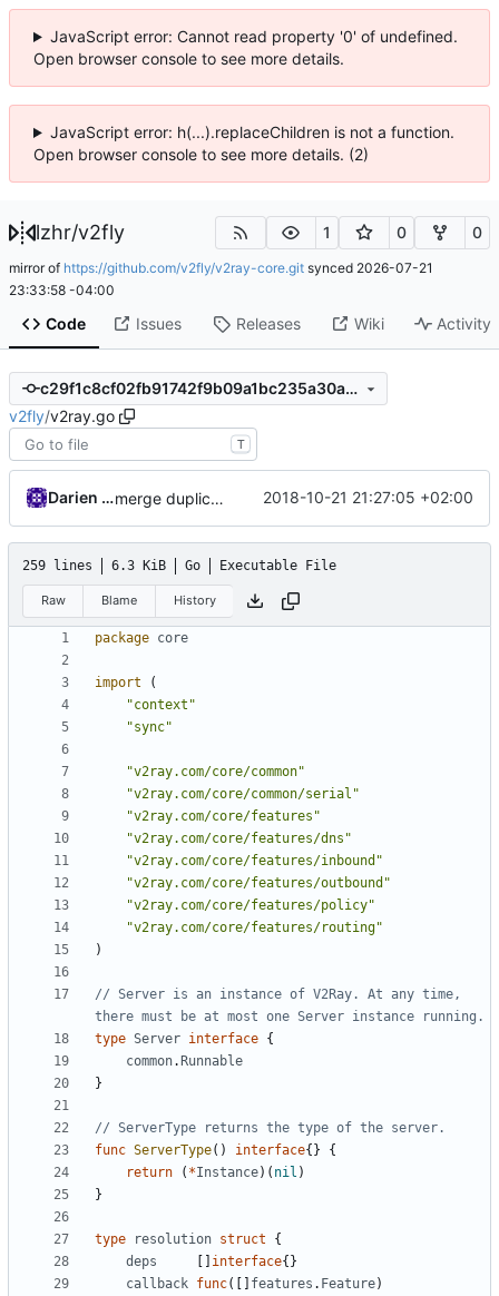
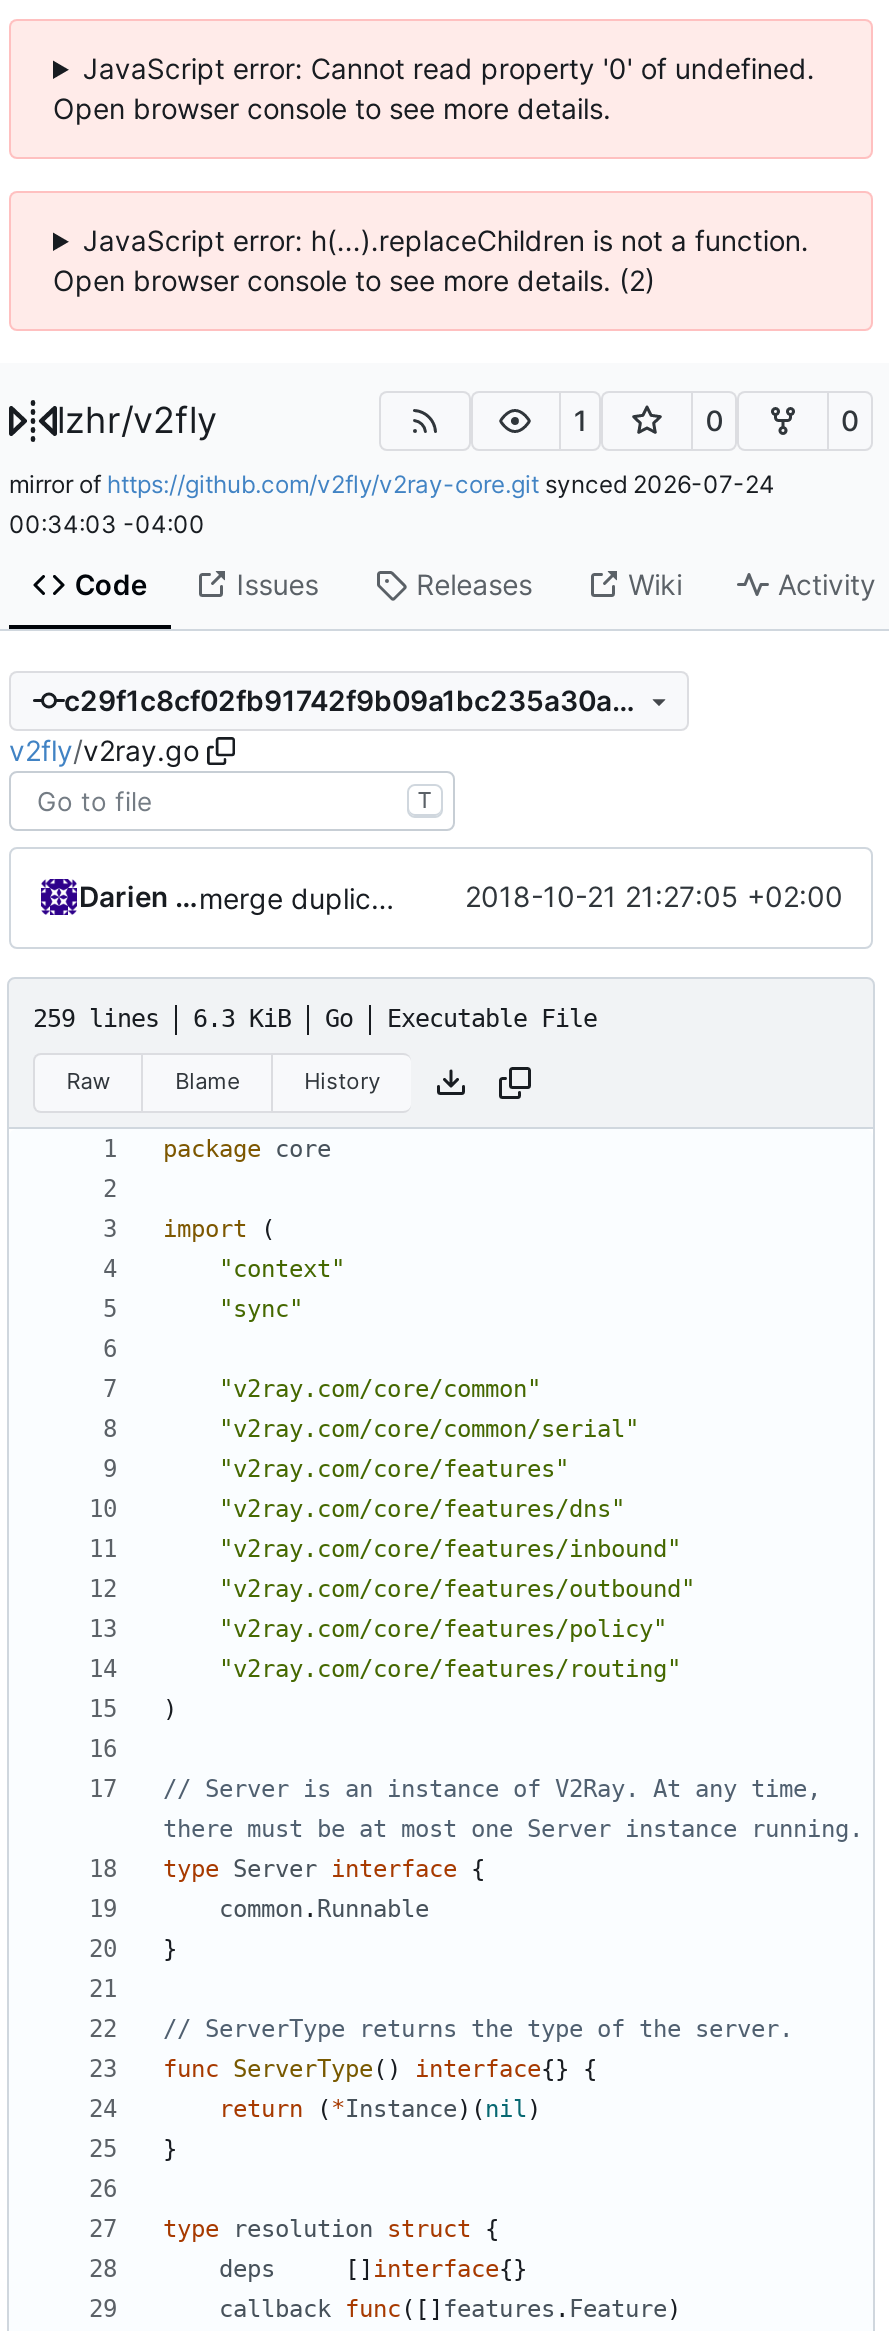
- mirror of https://github.com/v2fly/v2ray-core.git synced 2026-07-21
+ mirror of https://github.com/v2fly/v2ray-core.git synced 2026-07-24

- 23:33:58 -04:00
+ 00:34:03 -04:00
